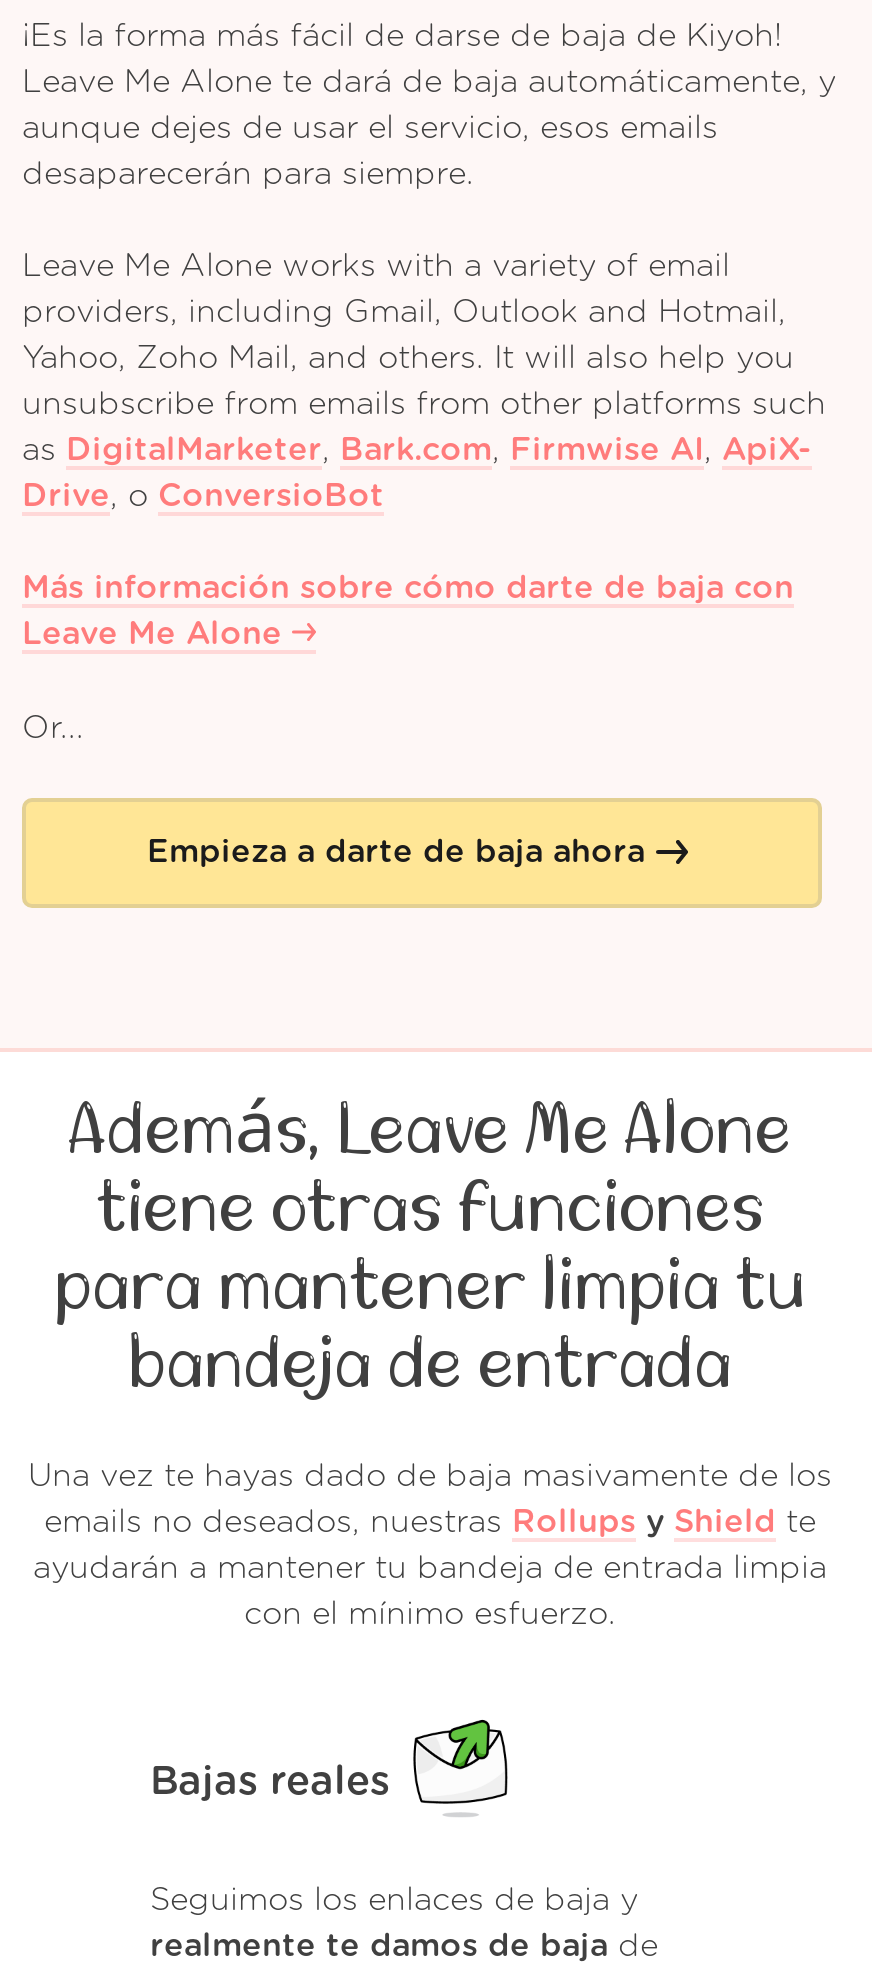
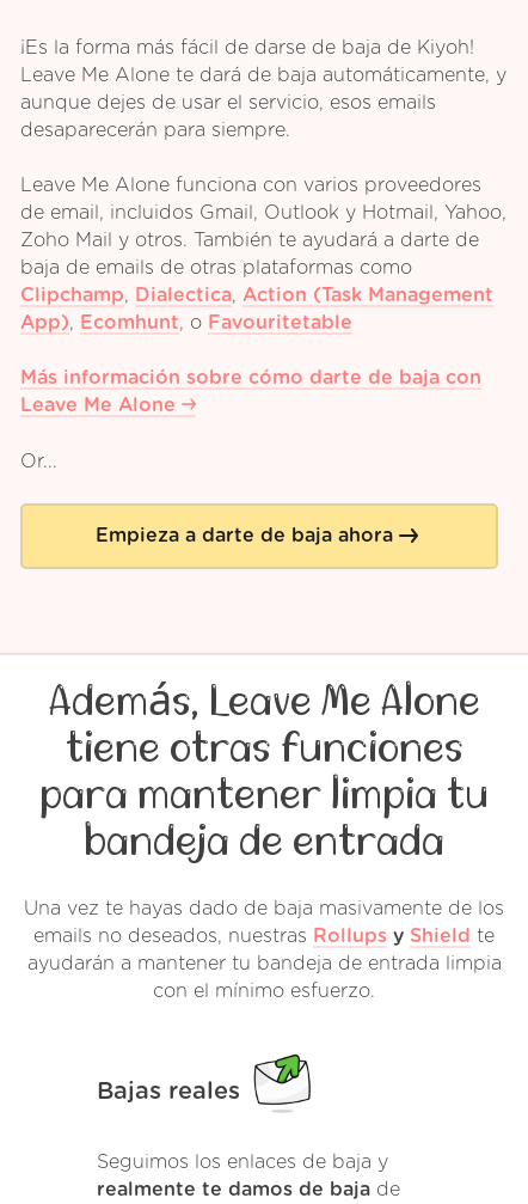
- Leave Me Alone works with a variety of email
- providers, including Gmail, Outlook and Hotmail,
- Yahoo, Zoho Mail, and others. It will also help you
- unsubscribe from emails from other platforms such
- as DigitalMarketer, Bark.com, Firmwise AI, ApiX-
- Drive, o ConversioBot
+ Leave Me Alone funciona con varios proveedores
+ de email, incluidos Gmail, Outlook y Hotmail, Yahoo,
+ Zoho Mail y otros. También te ayudará a darte de
+ baja de emails de otras plataformas como
+ Clipchamp, Dialectica, Action (Task Management
+ App), Ecomhunt, o Favouritetable
